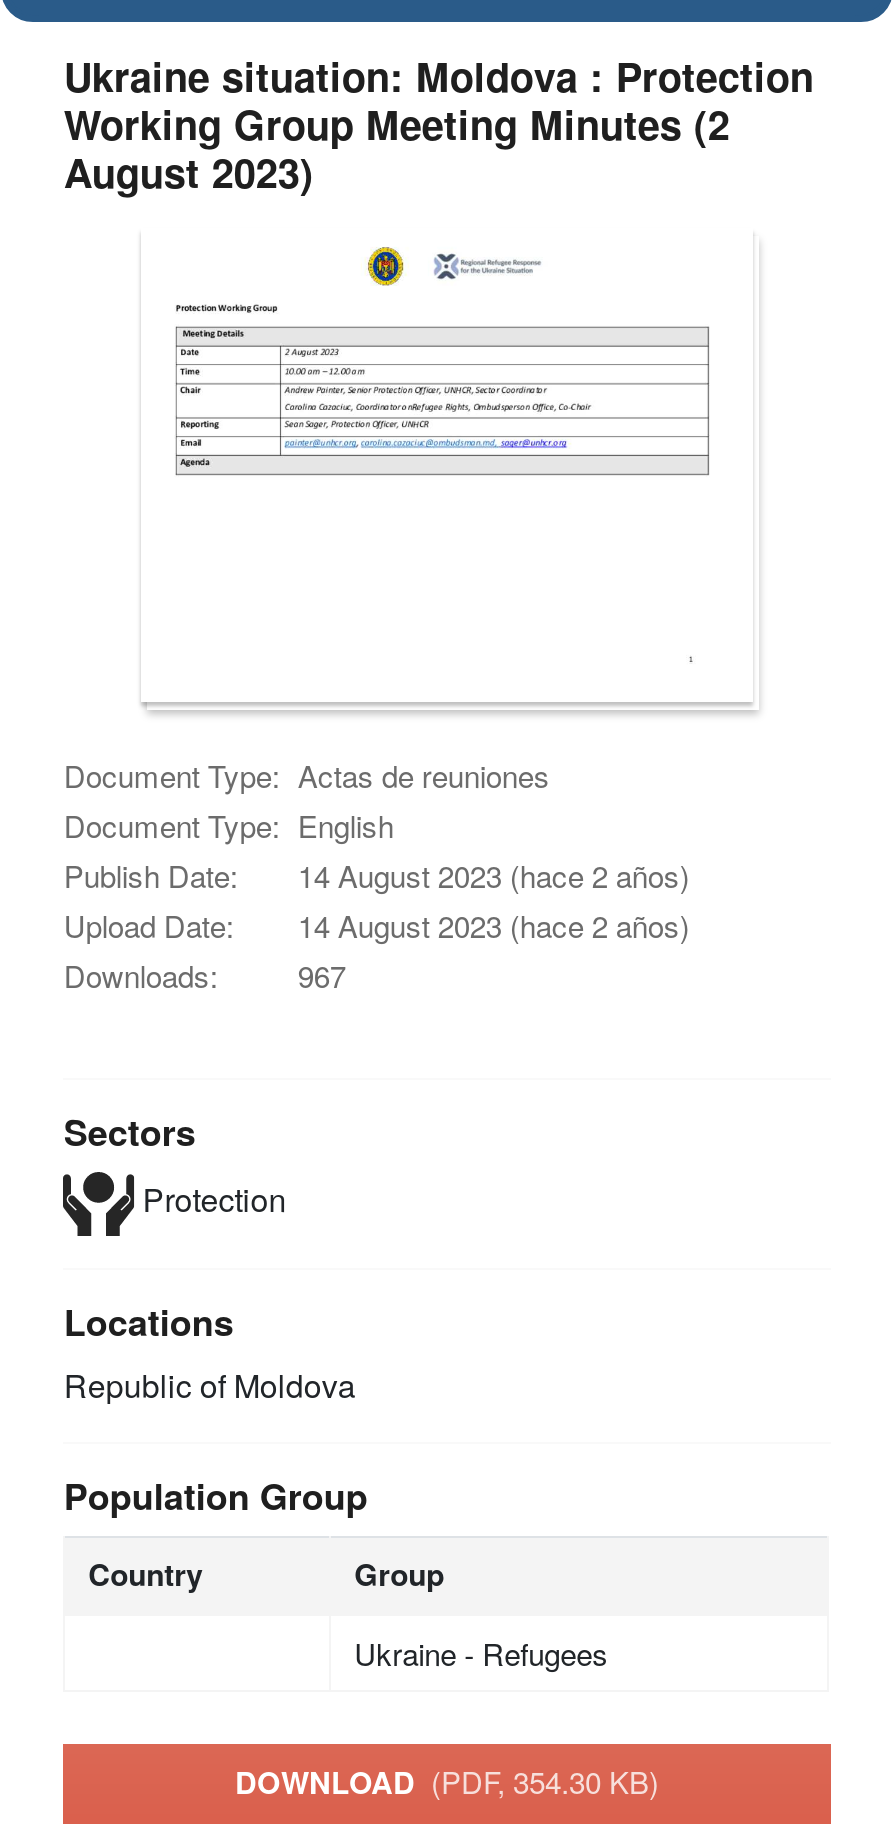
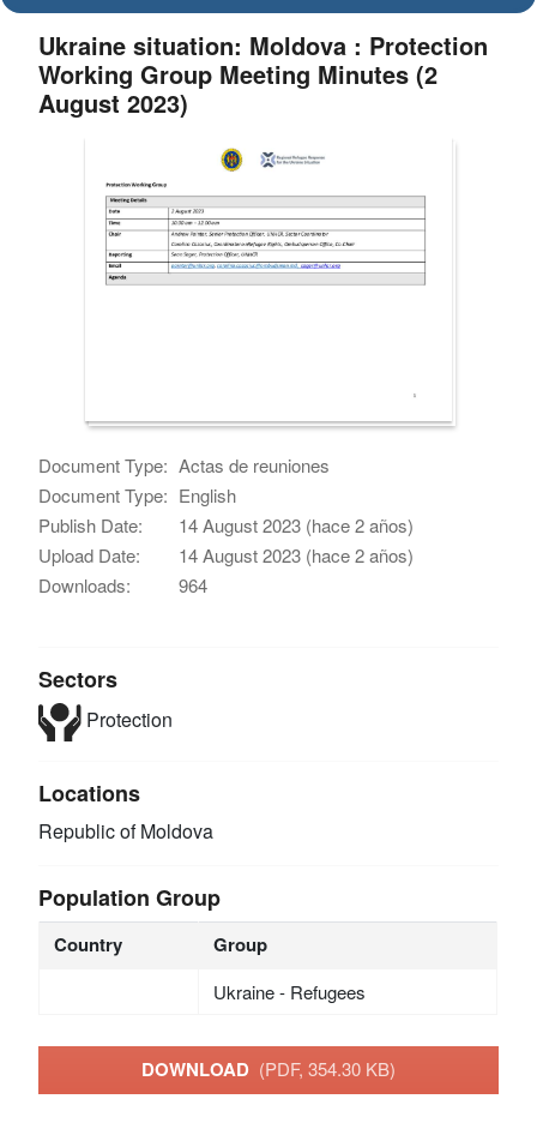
- Downloads: 967
+ Downloads: 964
